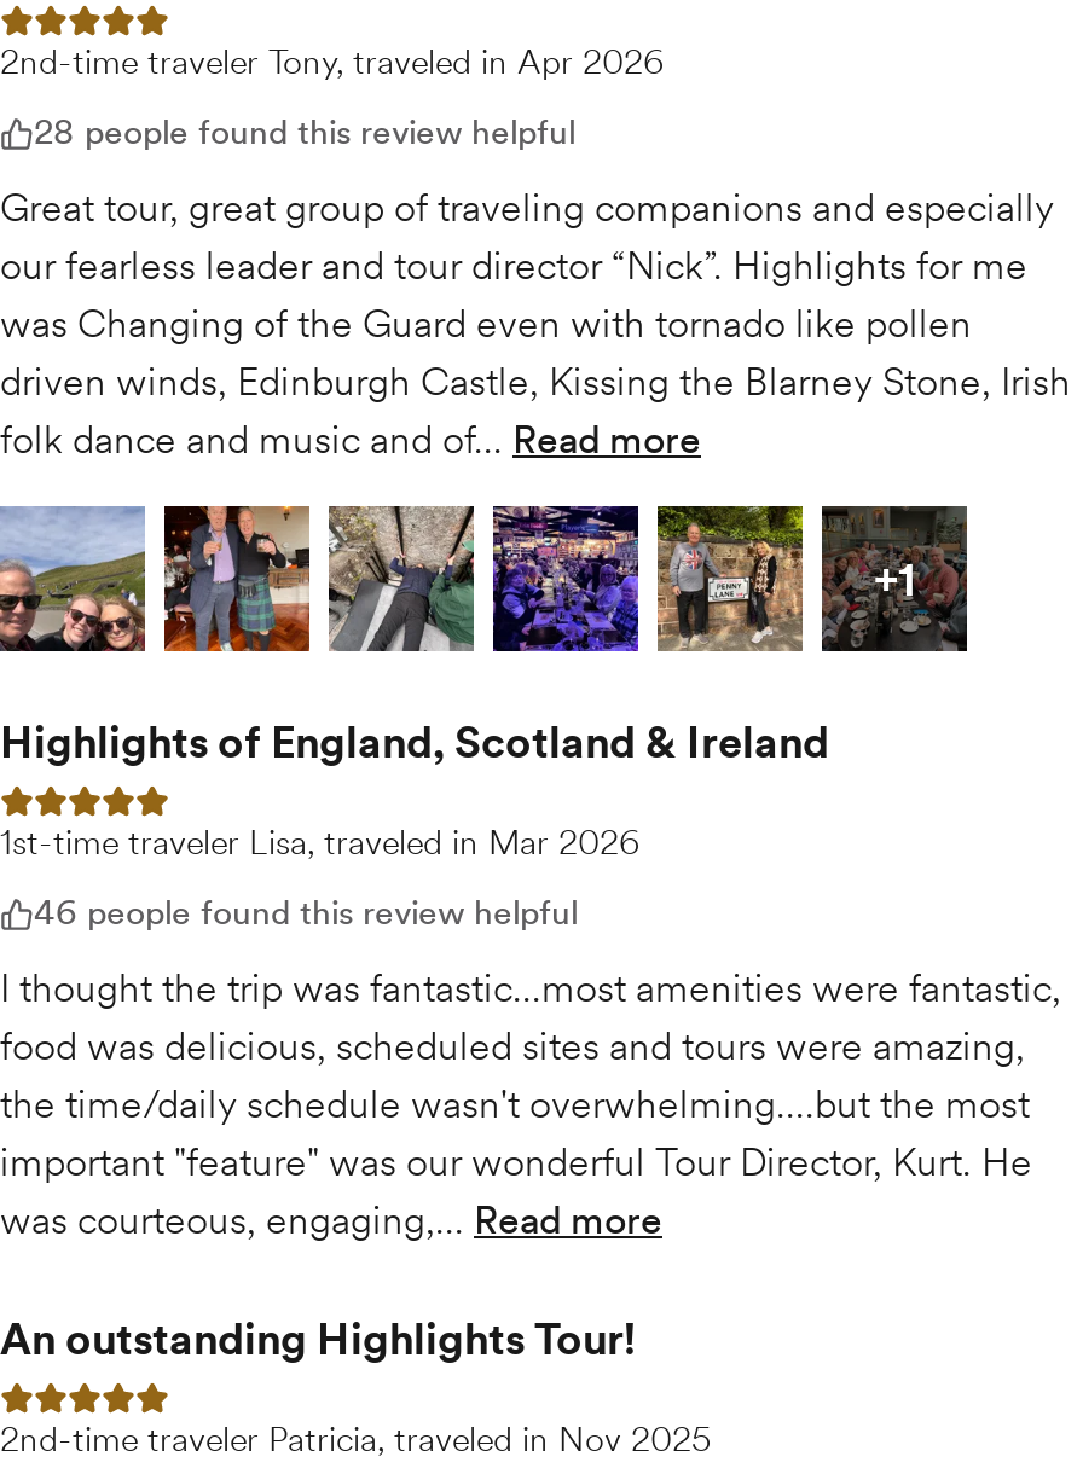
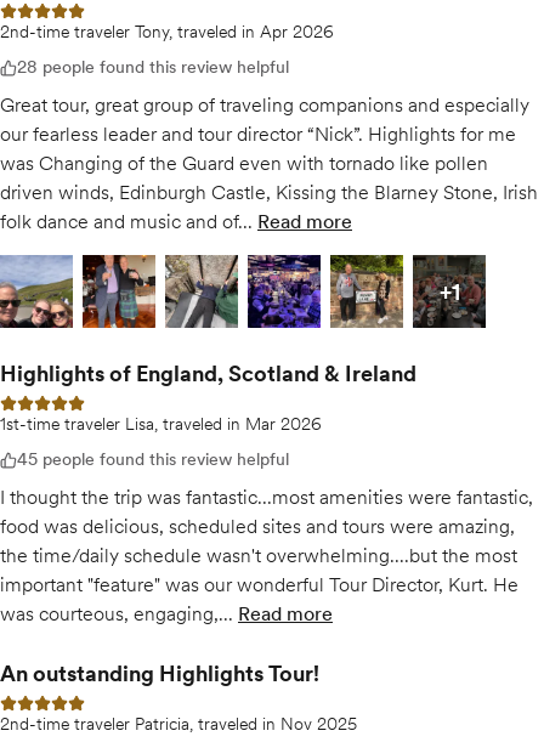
- 46 people found this review helpful
+ 45 people found this review helpful
